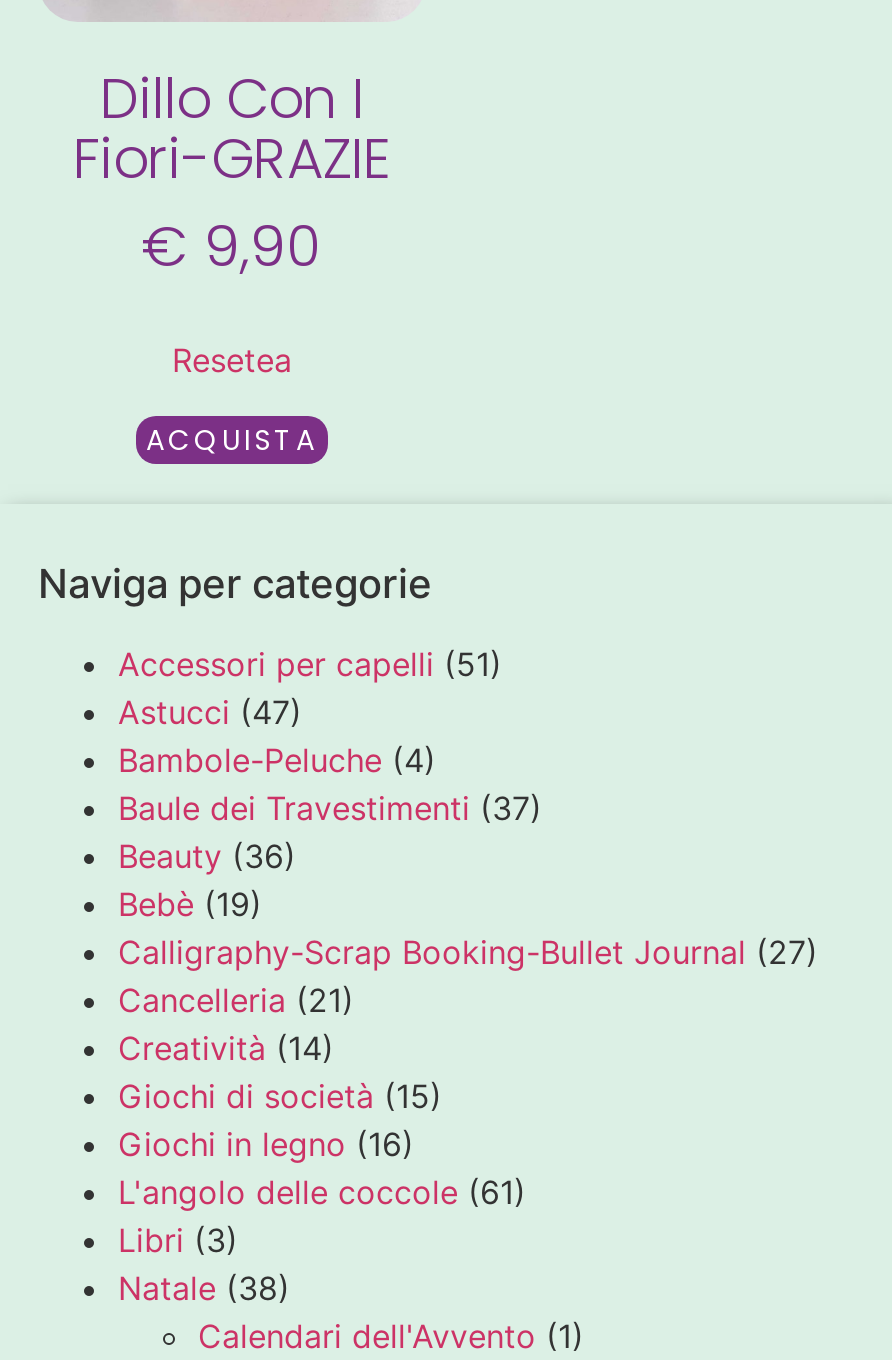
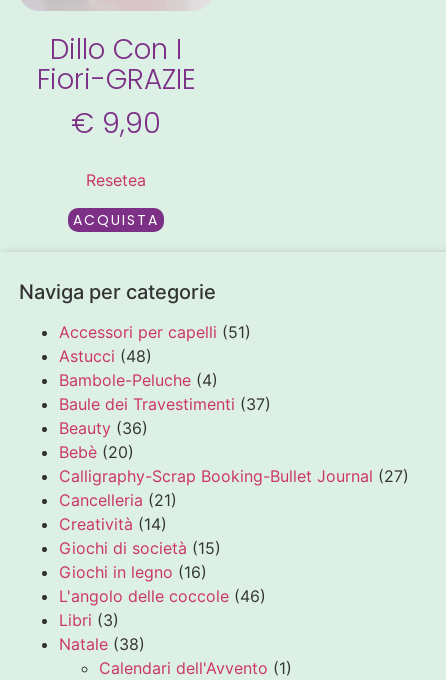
- Astucci (47)
+ Astucci (48)

- Bebè (19)
+ Bebè (20)

- L'angolo delle coccole (61)
+ L'angolo delle coccole (46)
